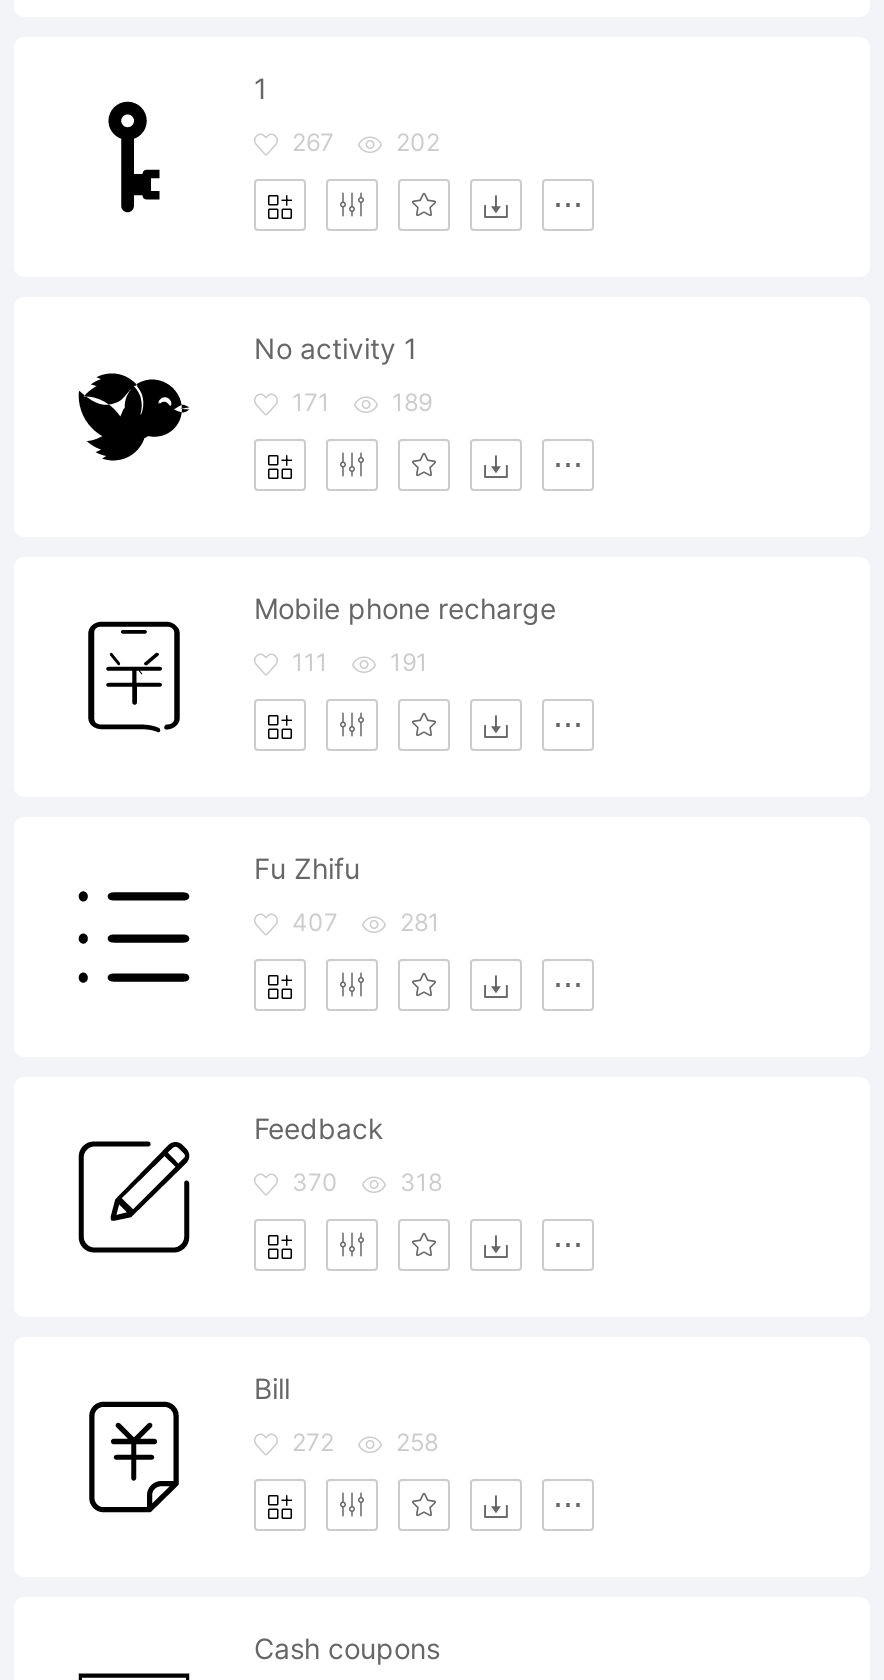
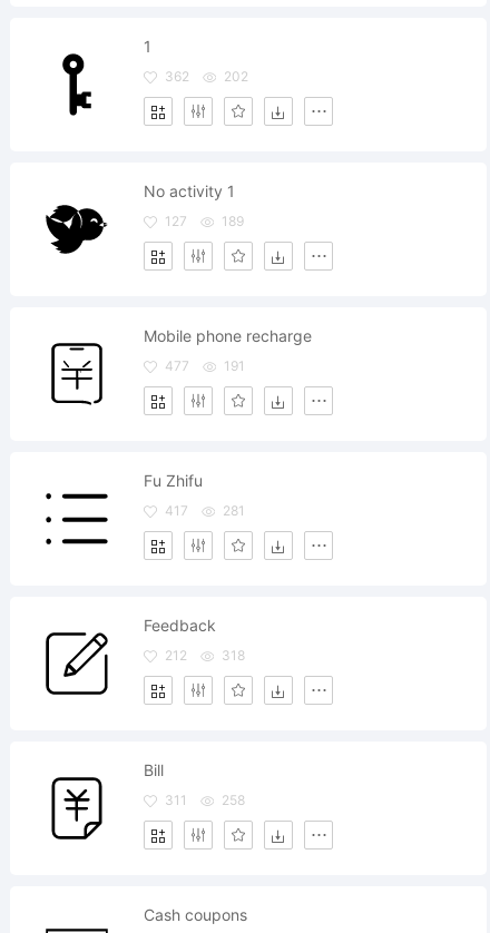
- 267
+ 362

- 171
+ 127

- 111
+ 477

- 407
+ 417

- 370
+ 212

- 272
+ 311
